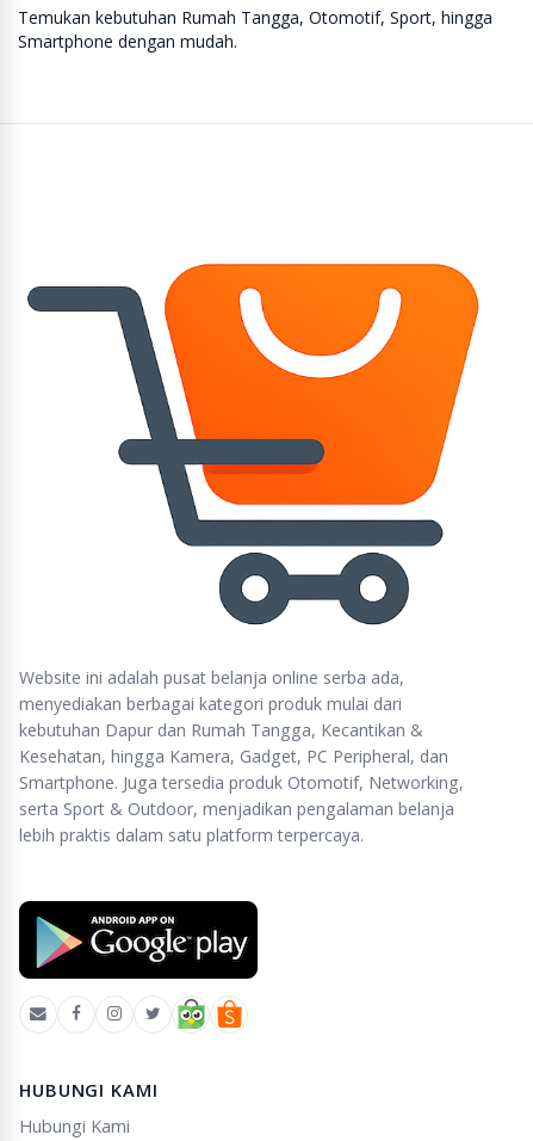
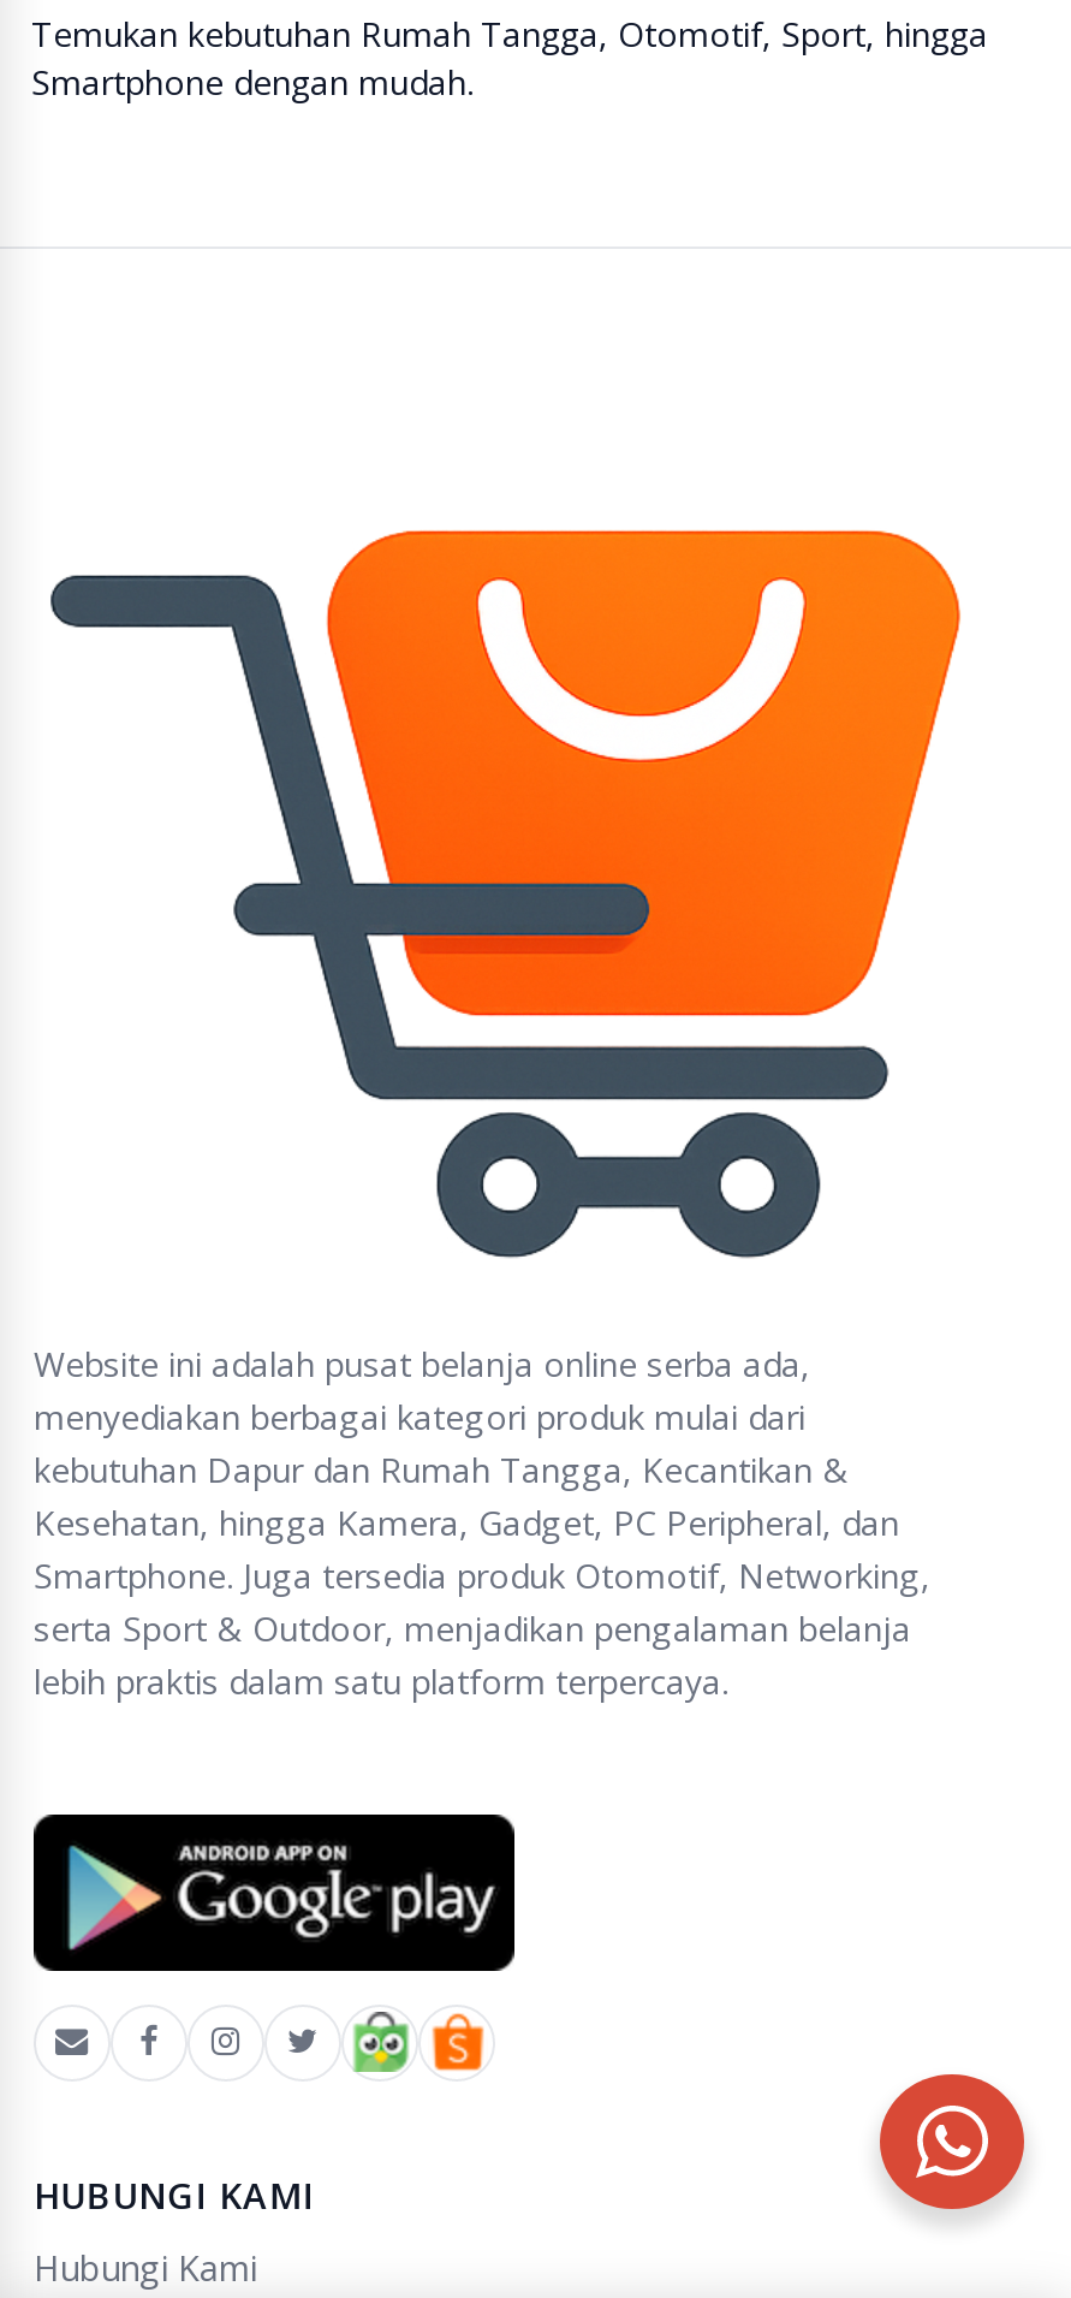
+ [image]
